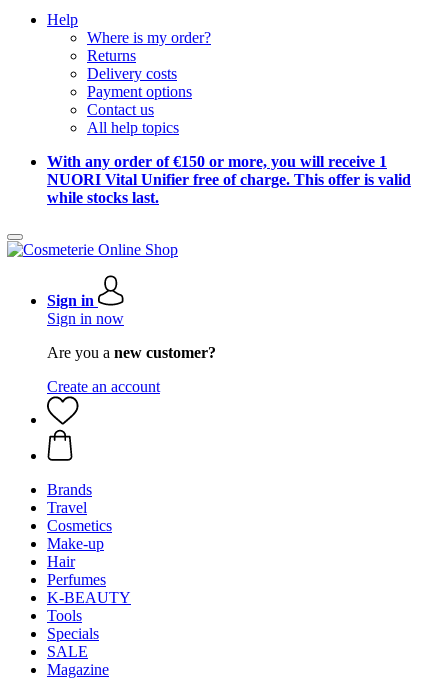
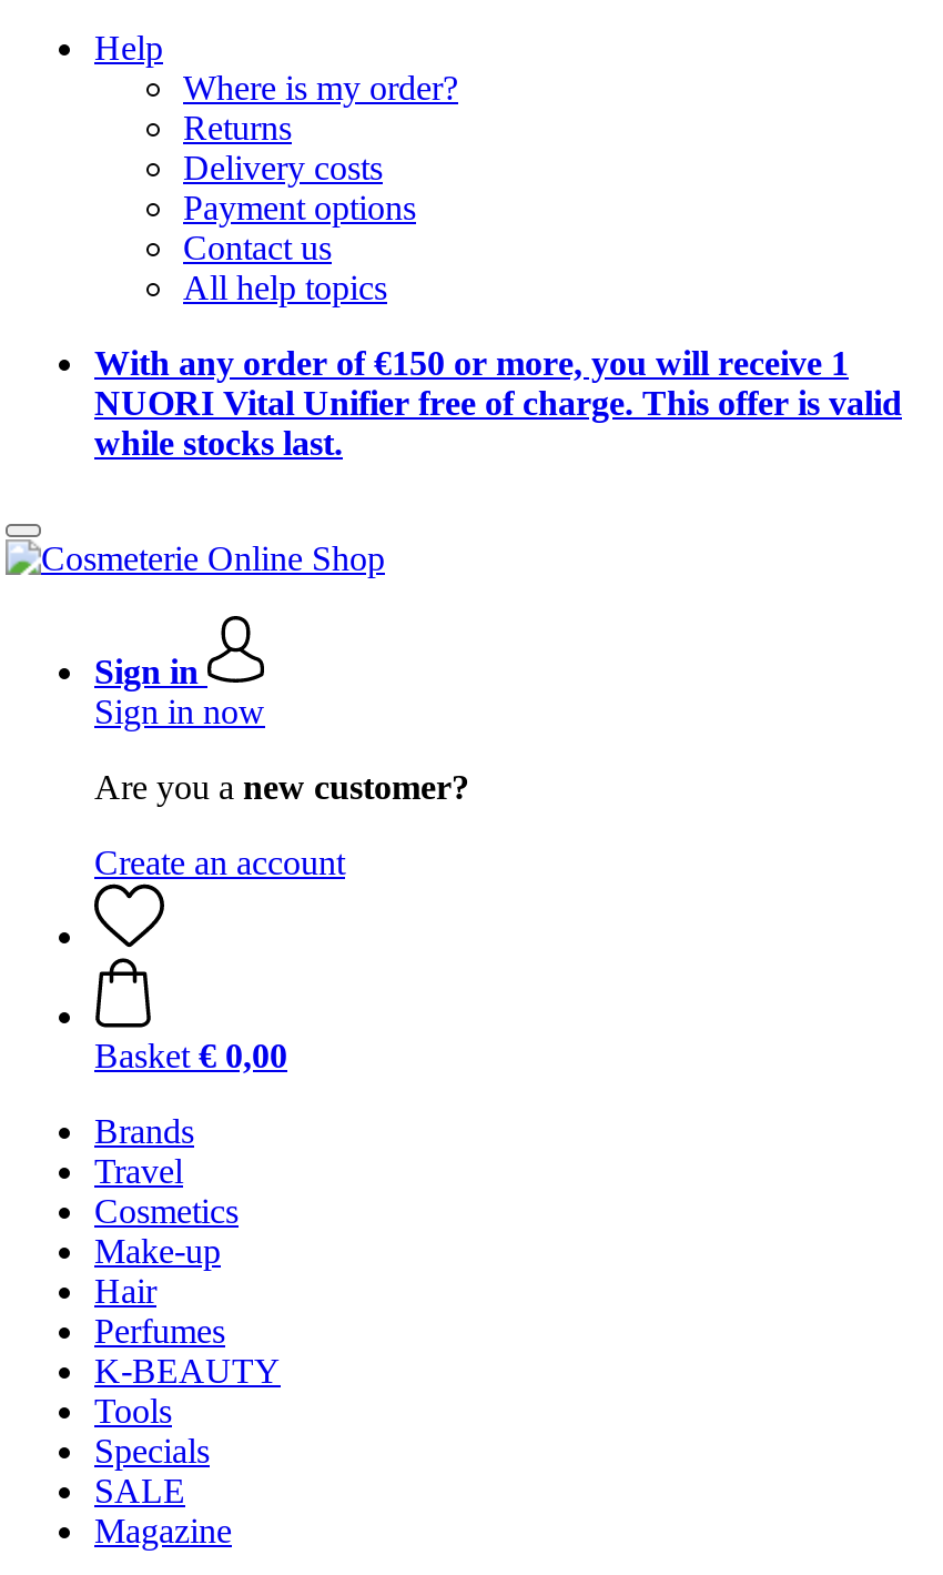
+ Basket € 0,00
